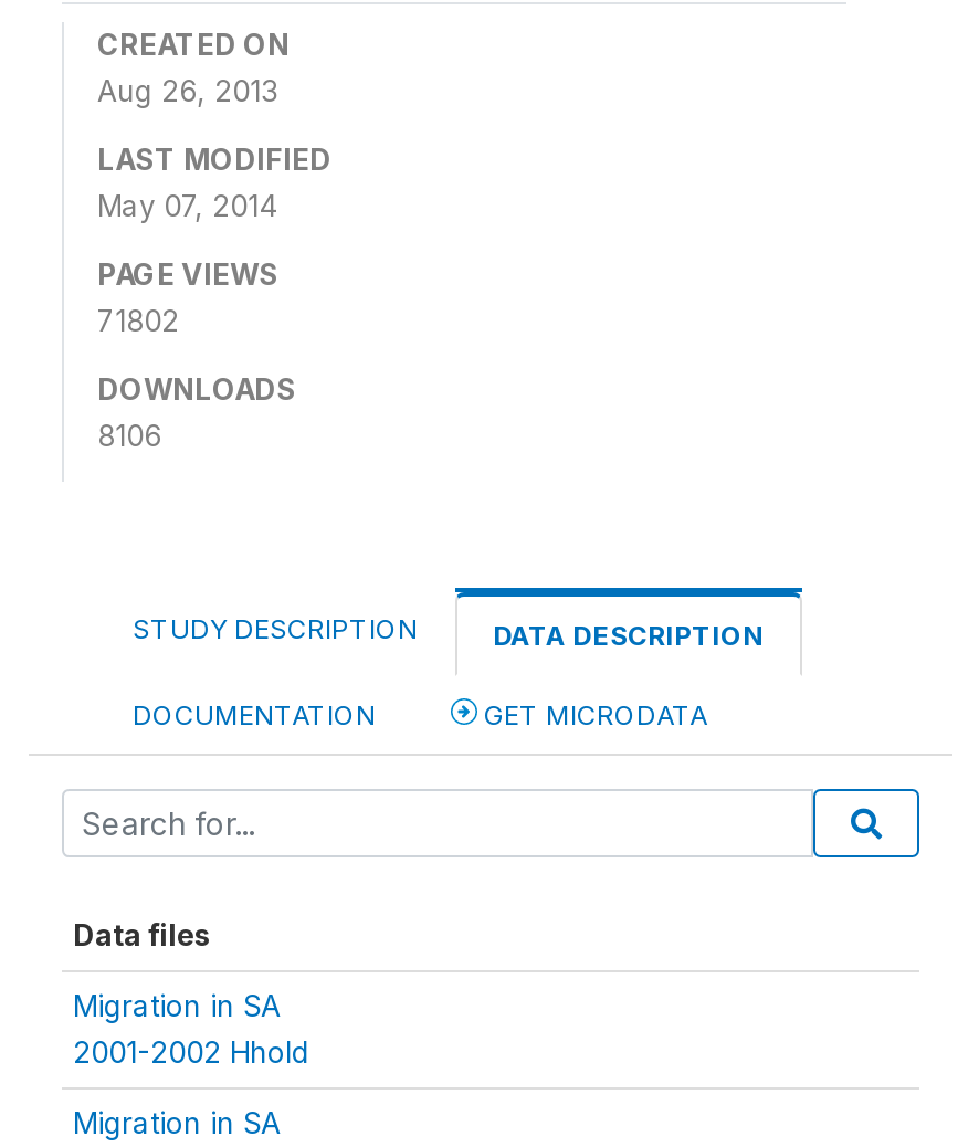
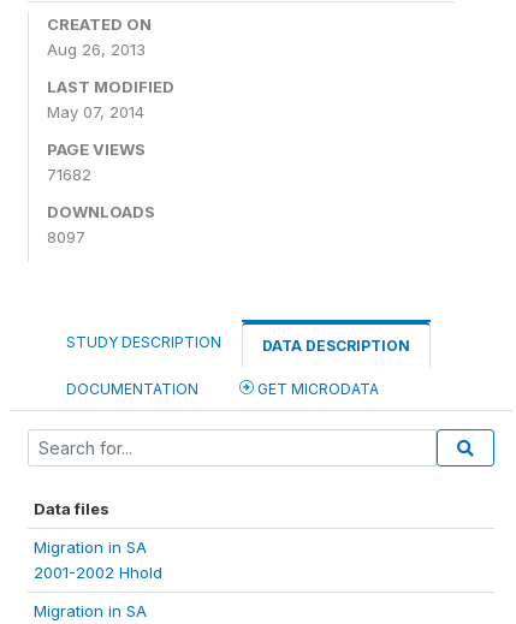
- 71802
+ 71682

- 8106
+ 8097
